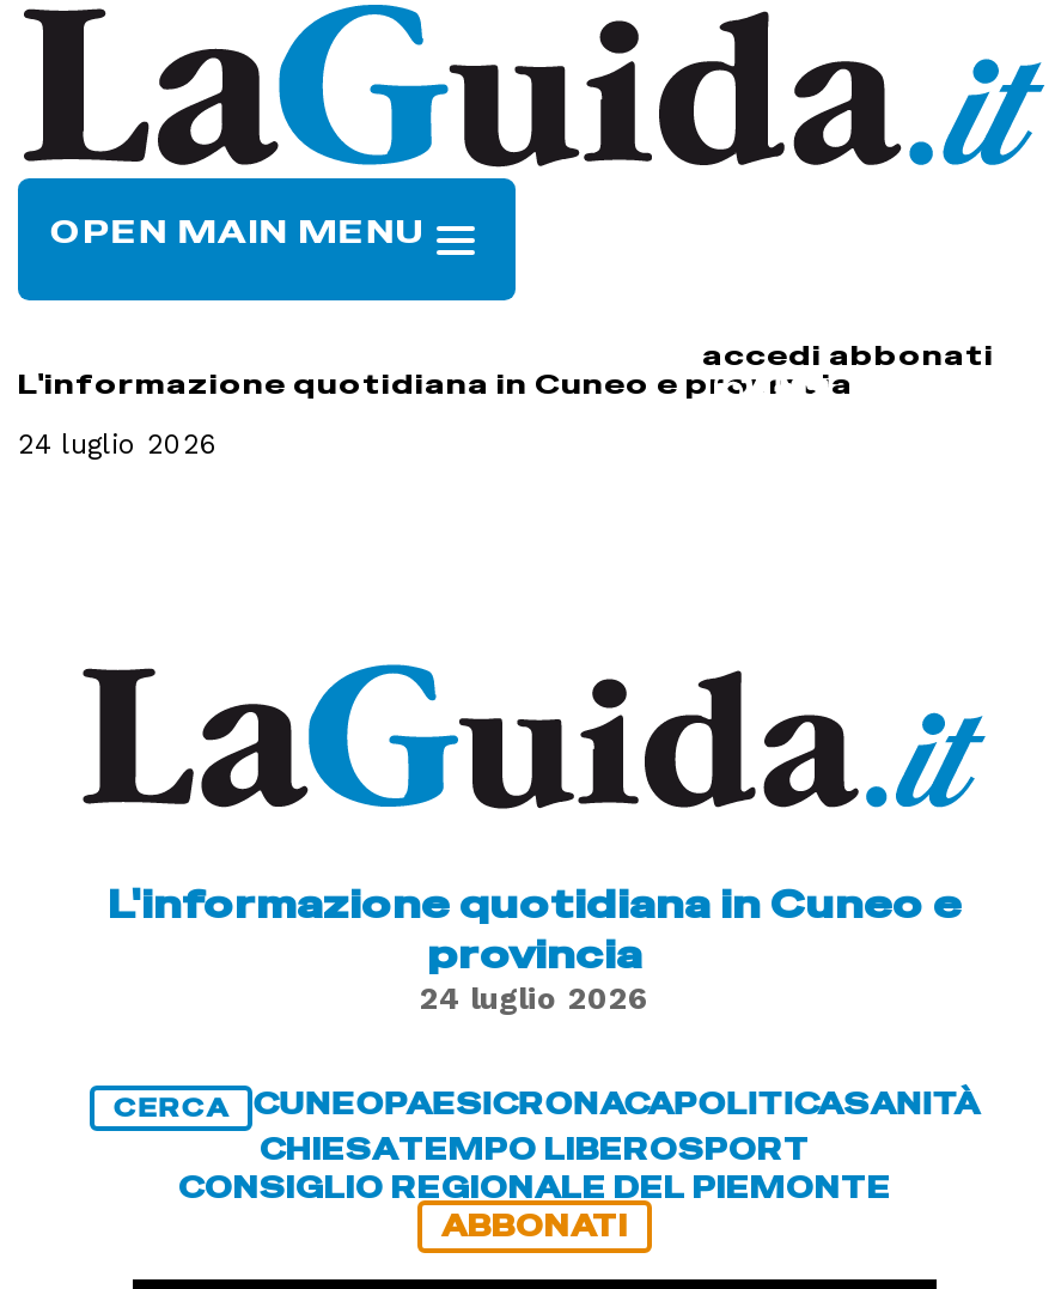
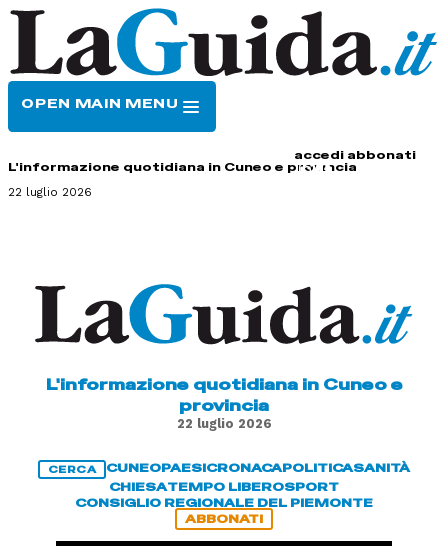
- 24 luglio 2026
+ 22 luglio 2026

- 24 luglio 2026
+ 22 luglio 2026
